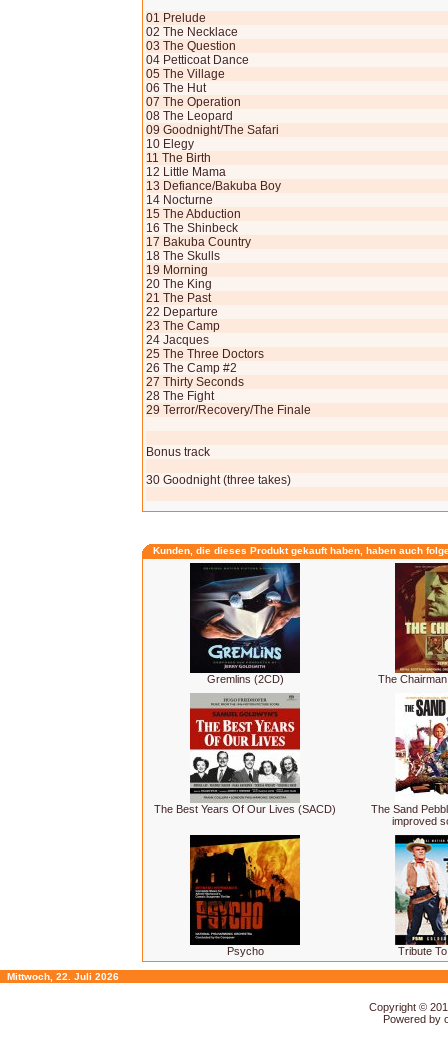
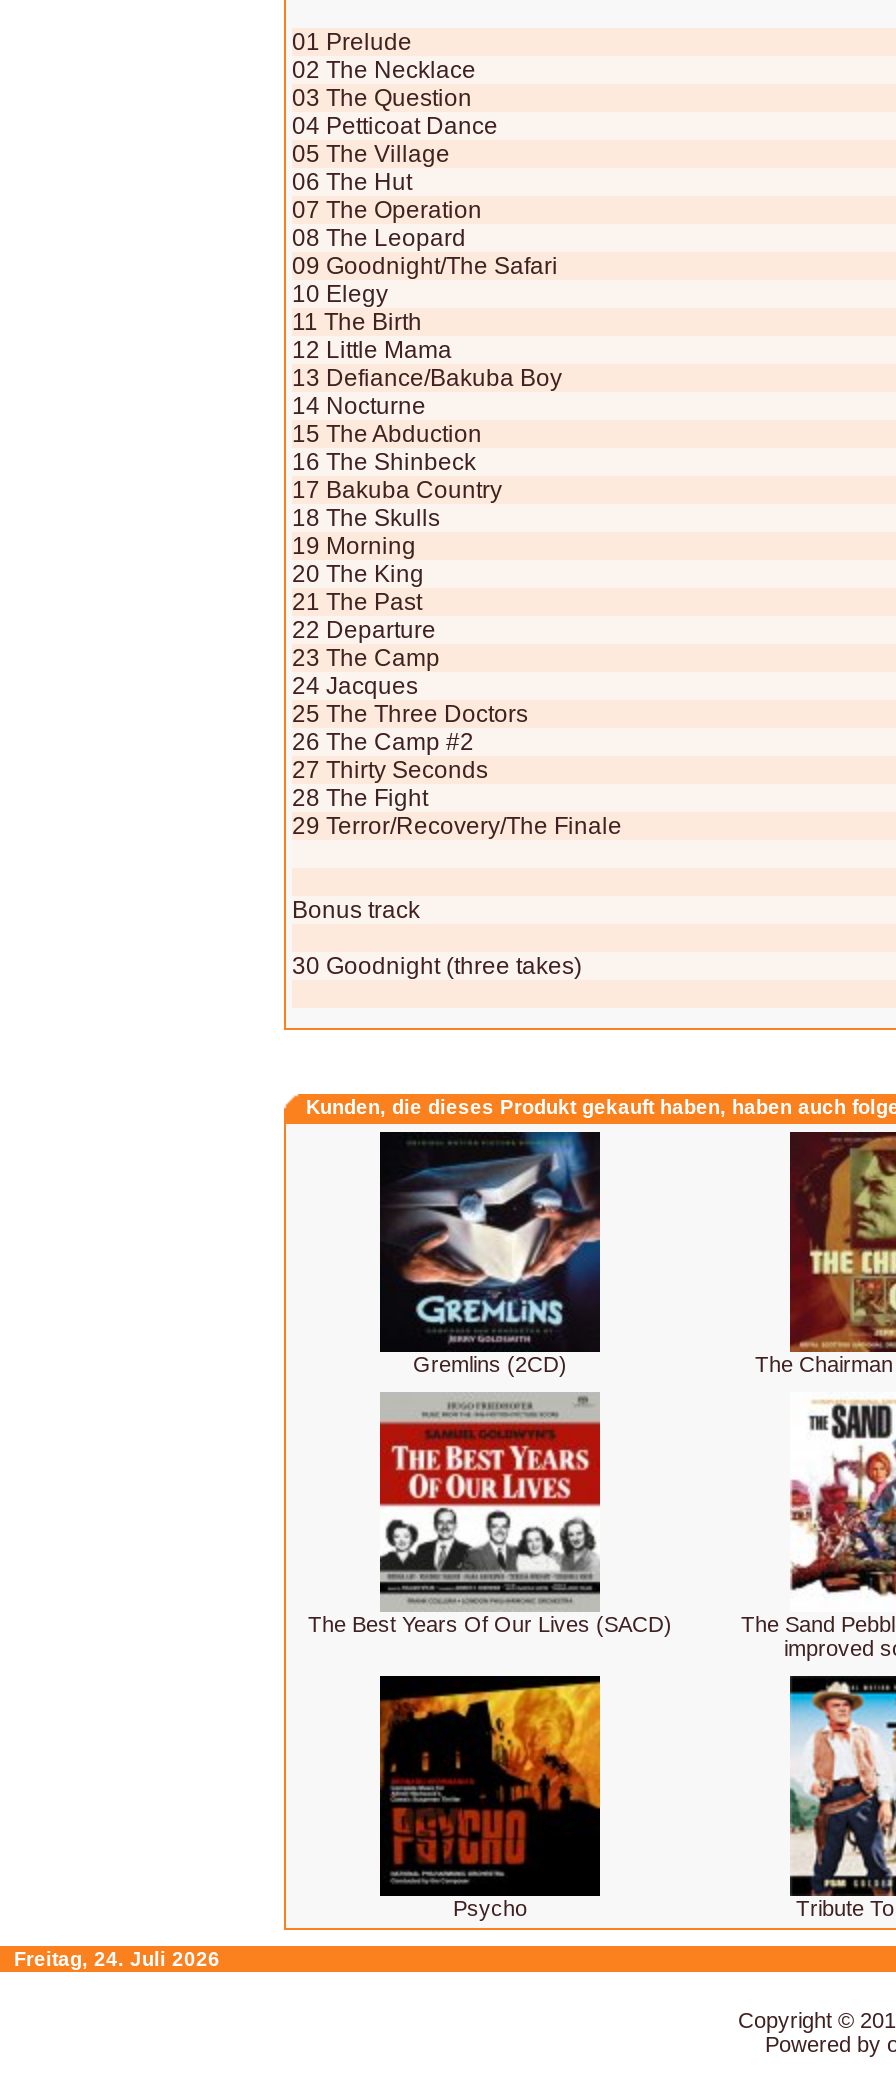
- Mittwoch, 22. Juli 2026
+ Freitag, 24. Juli 2026
